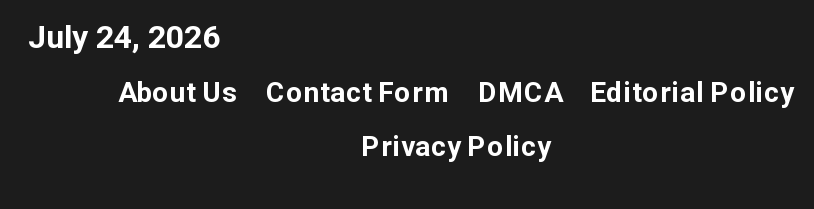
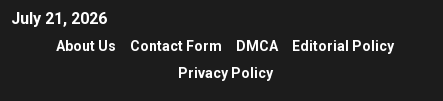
- July 24, 2026
+ July 21, 2026
